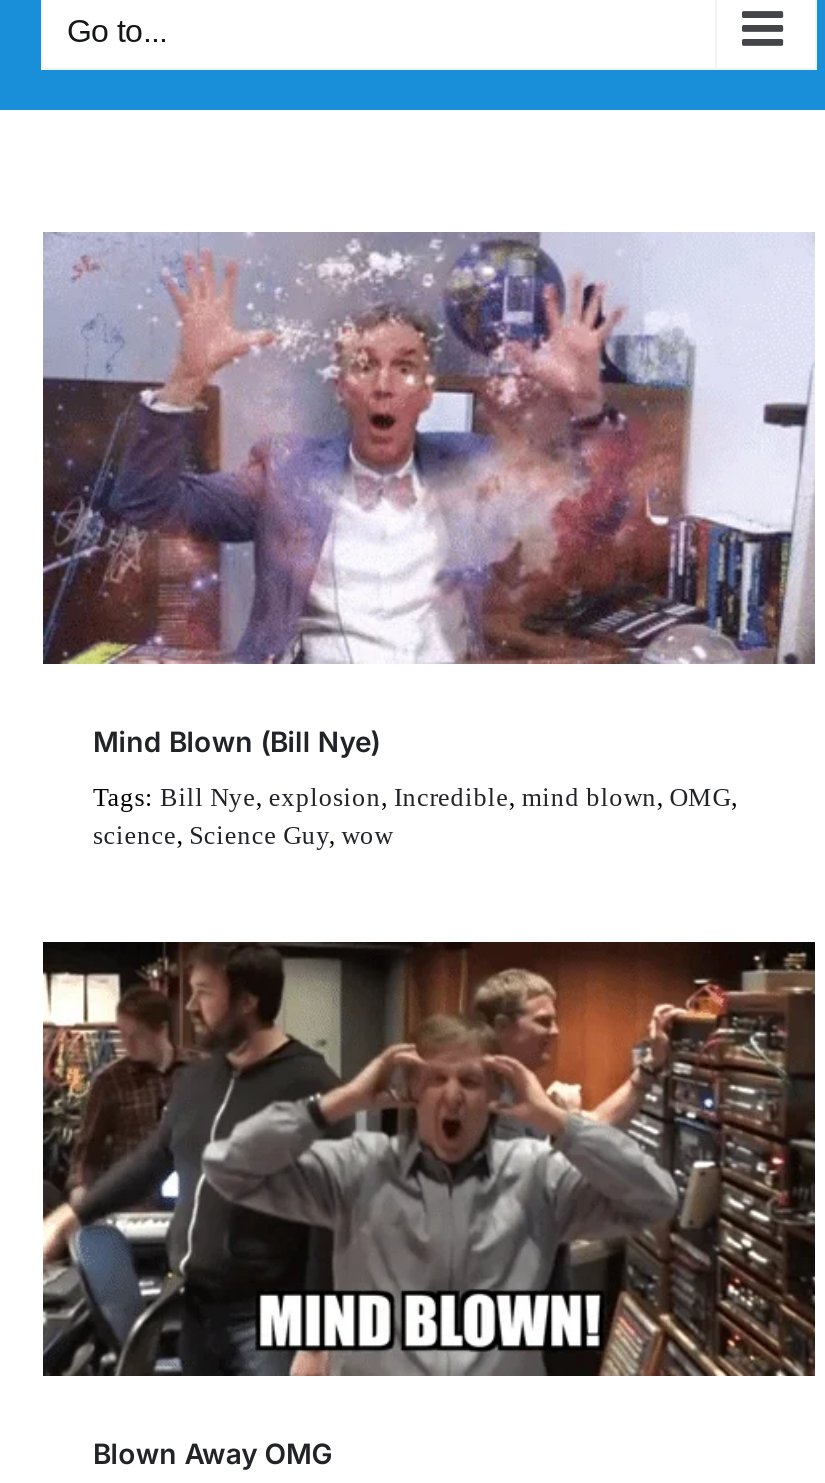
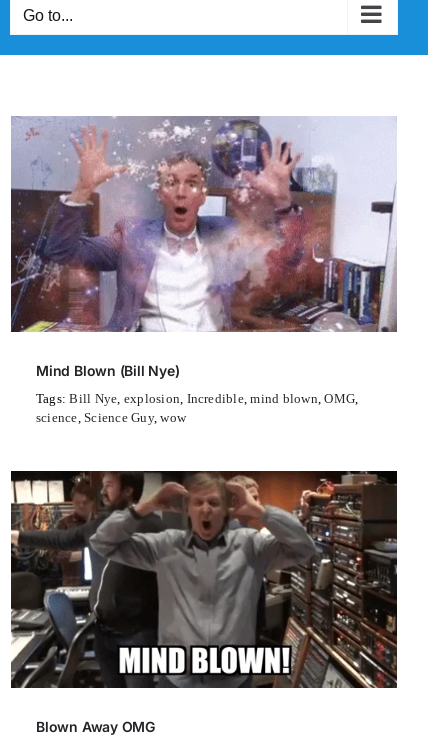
- [image]
+ [image]
